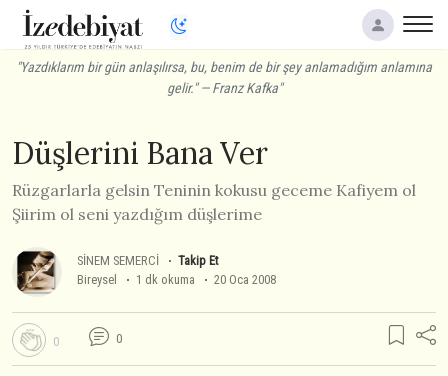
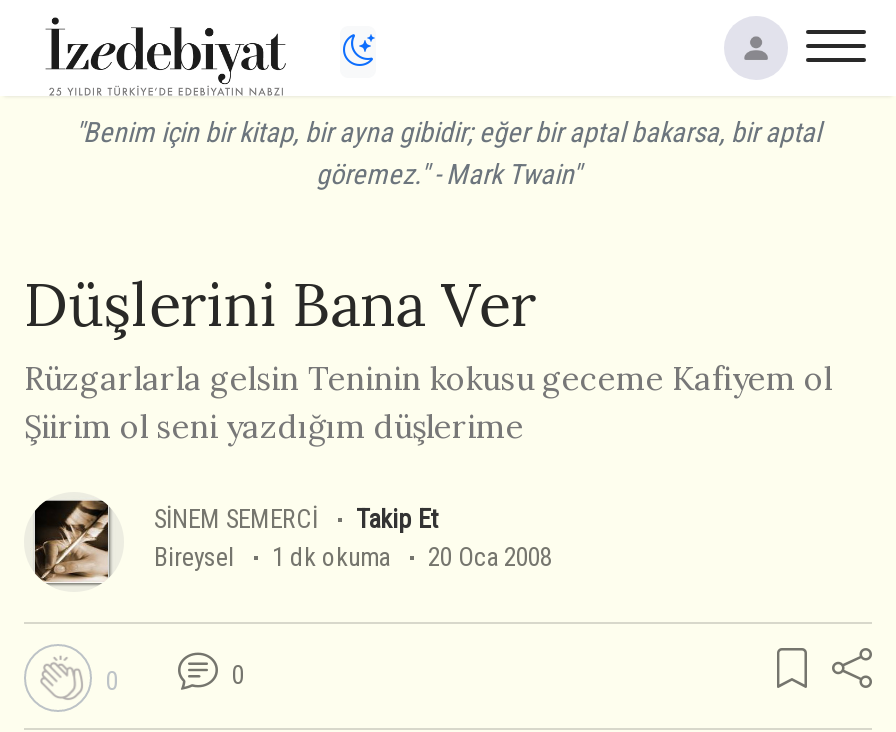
- "Yazdıklarım bir gün anlaşılırsa, bu, benim de bir şey anlamadığım anlamına
- gelir." — Franz Kafka"
+ "Benim için bir kitap, bir ayna gibidir; eğer bir aptal bakarsa, bir aptal
+ göremez." - Mark Twain"
